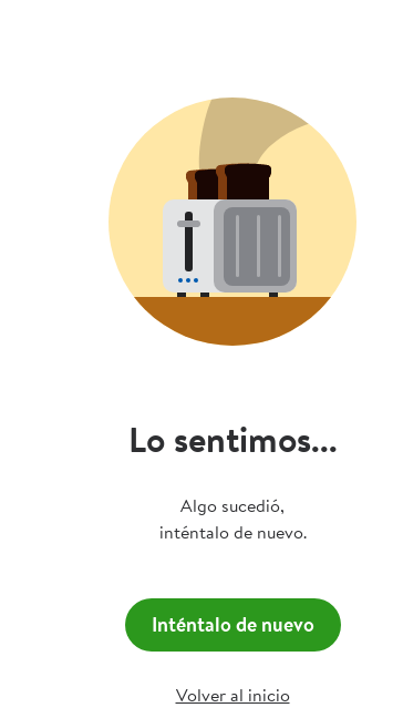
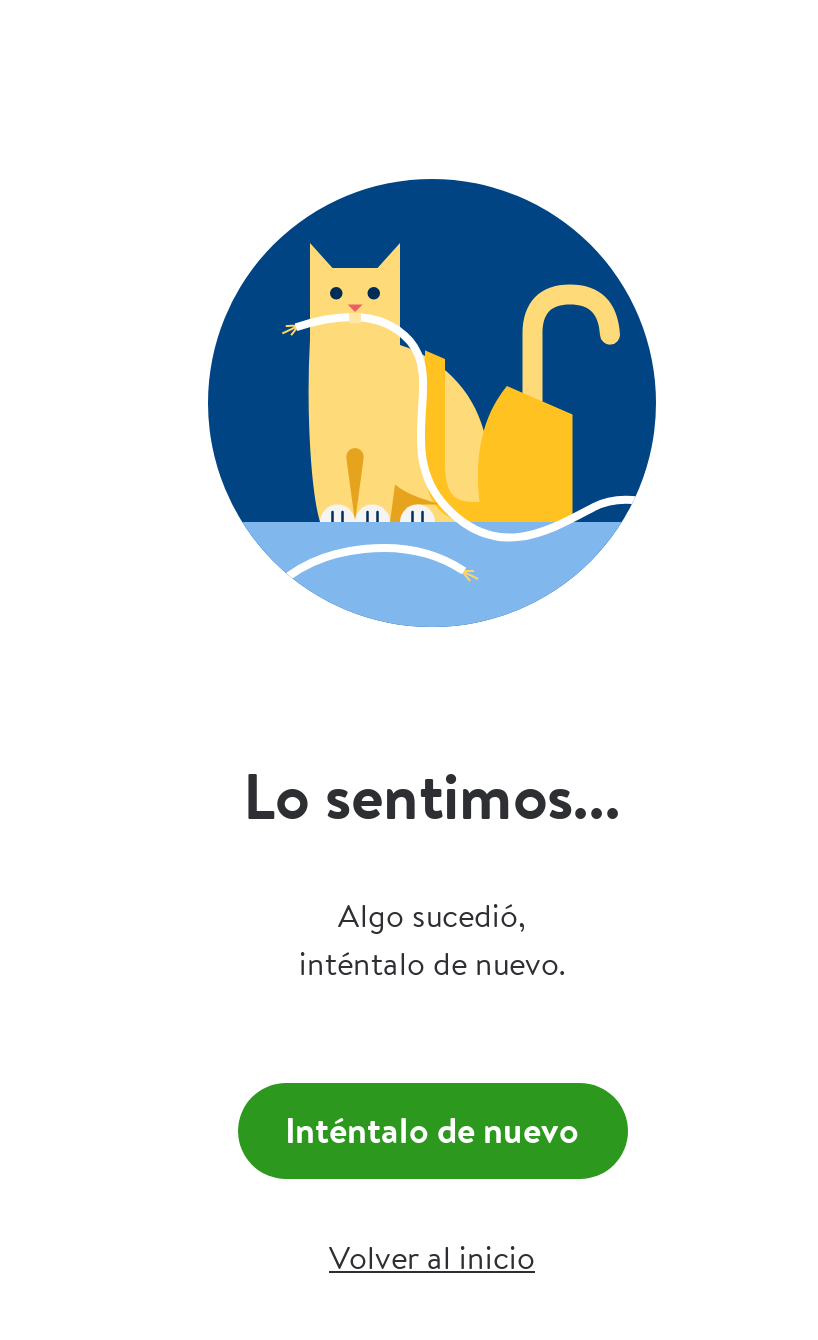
- [image]
+ [image]
